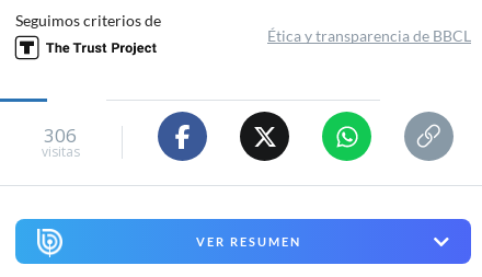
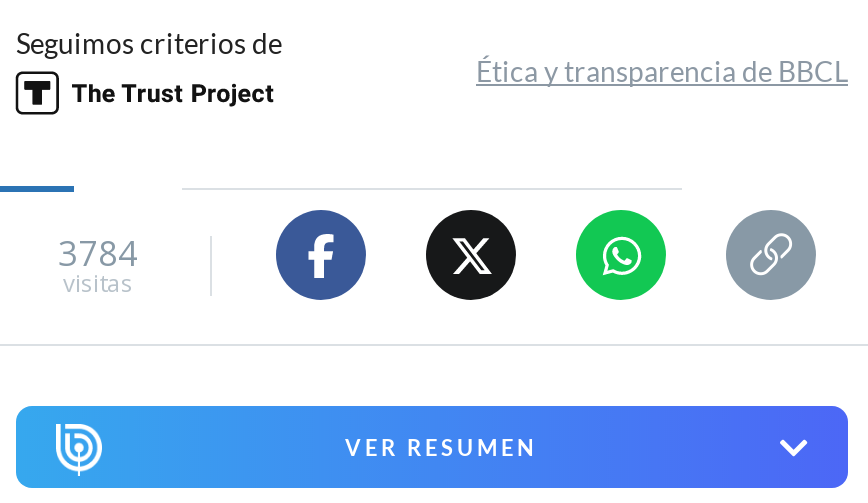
- 306
+ 3784
